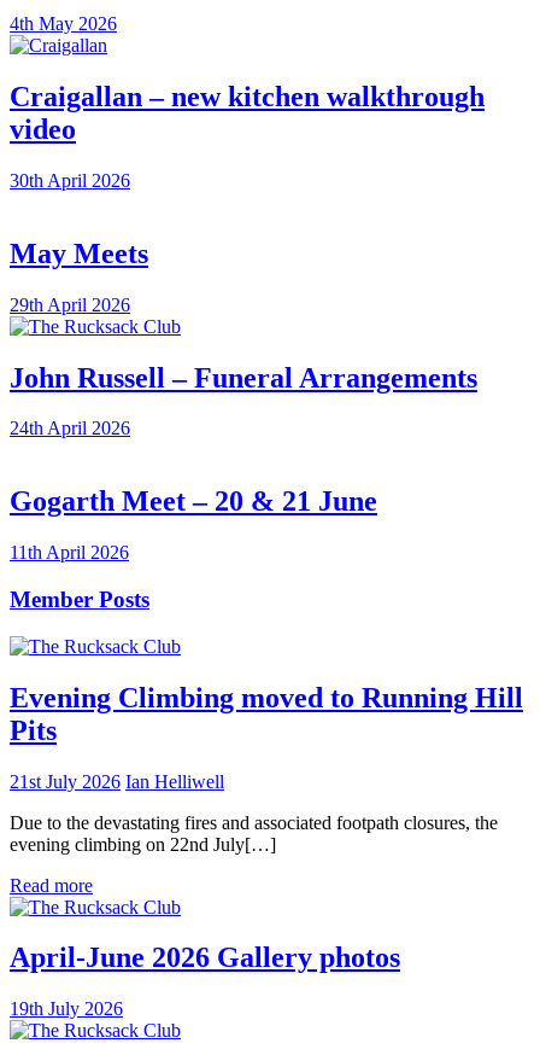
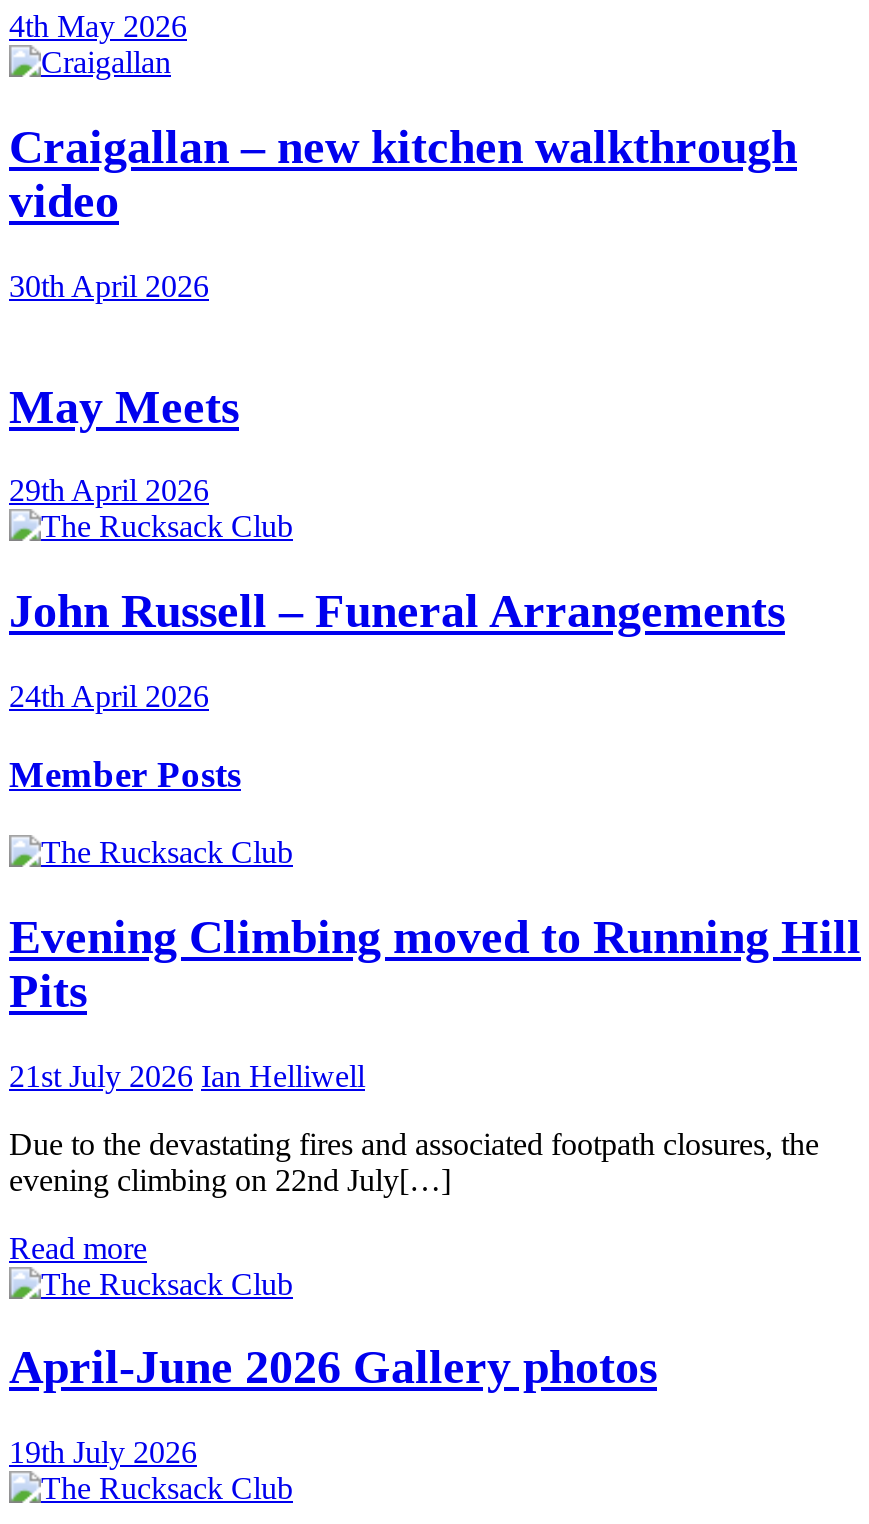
- Gogarth Meet – 20 & 21 June
- 11th April 2026
